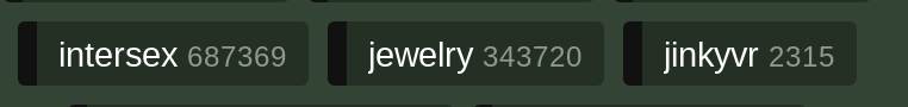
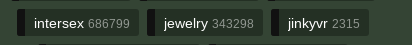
- intersex 687369
+ intersex 686799

- jewelry 343720
+ jewelry 343298
